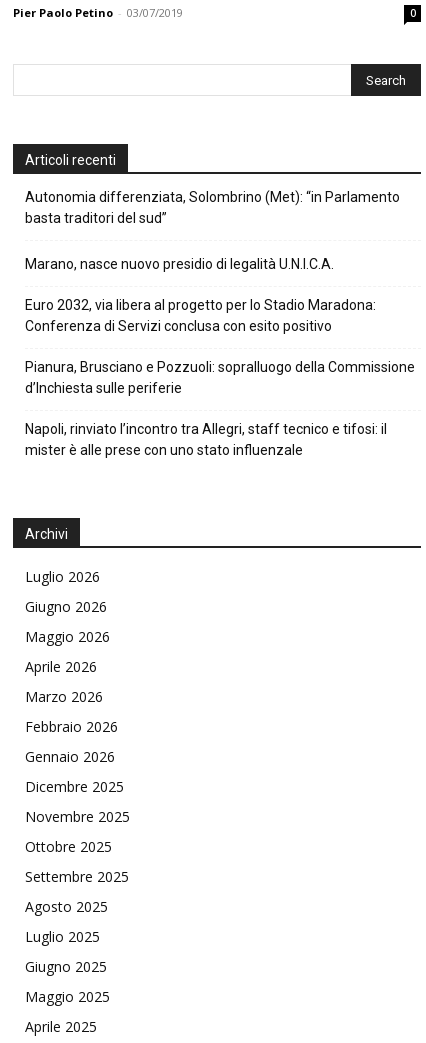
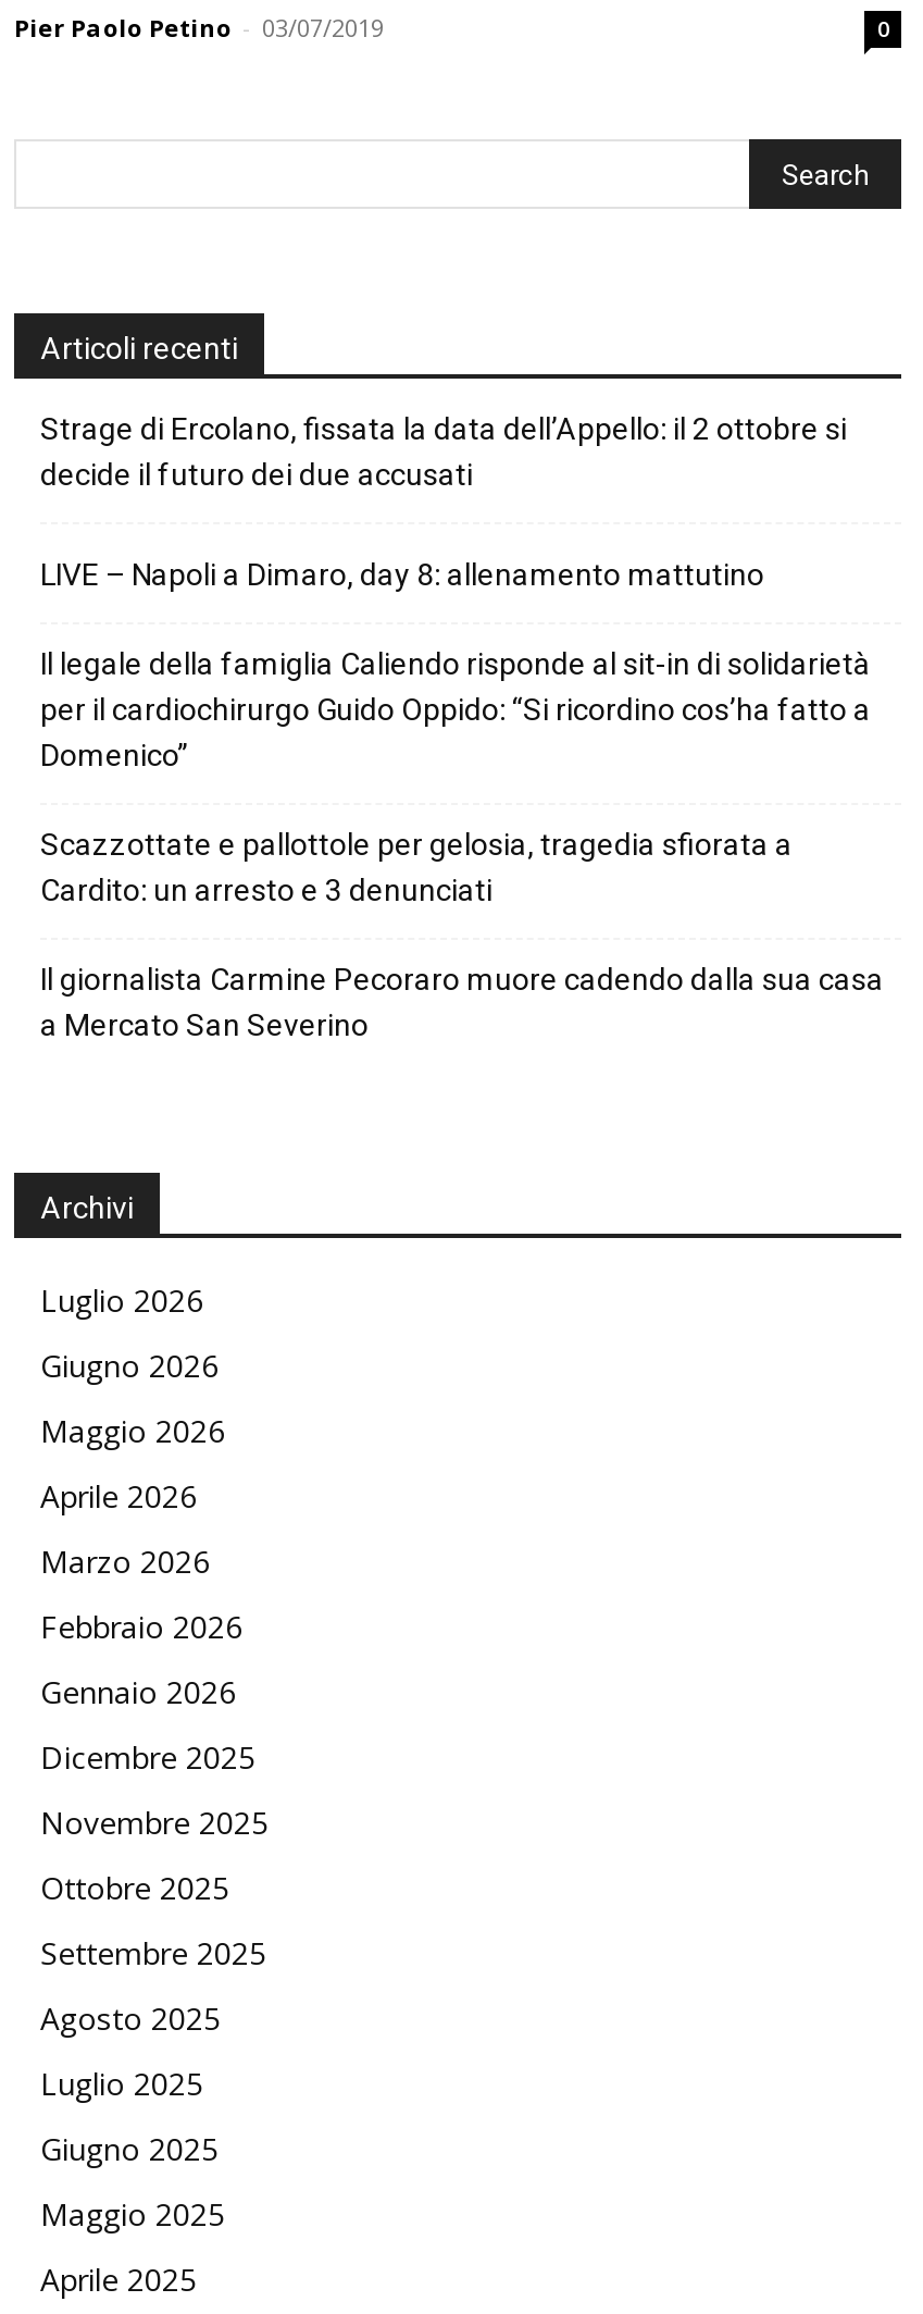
- Autonomia differenziata, Solombrino (Met): “in Parlamento
- basta traditori del sud”
+ Strage di Ercolano, fissata la data dell’Appello: il 2 ottobre si
+ decide il futuro dei due accusati

- Marano, nasce nuovo presidio di legalità U.N.I.C.A.
+ LIVE – Napoli a Dimaro, day 8: allenamento mattutino

- Euro 2032, via libera al progetto per lo Stadio Maradona:
- Conferenza di Servizi conclusa con esito positivo
+ Il legale della famiglia Caliendo risponde al sit-in di solidarietà
+ per il cardiochirurgo Guido Oppido: “Si ricordino cos’ha fatto a
+ Domenico”

- Pianura, Brusciano e Pozzuoli: sopralluogo della Commissione
- d’Inchiesta sulle periferie
+ Scazzottate e pallottole per gelosia, tragedia sfiorata a
+ Cardito: un arresto e 3 denunciati

- Napoli, rinviato l’incontro tra Allegri, staff tecnico e tifosi: il
- mister è alle prese con uno stato influenzale
+ Il giornalista Carmine Pecoraro muore cadendo dalla sua casa
+ a Mercato San Severino
